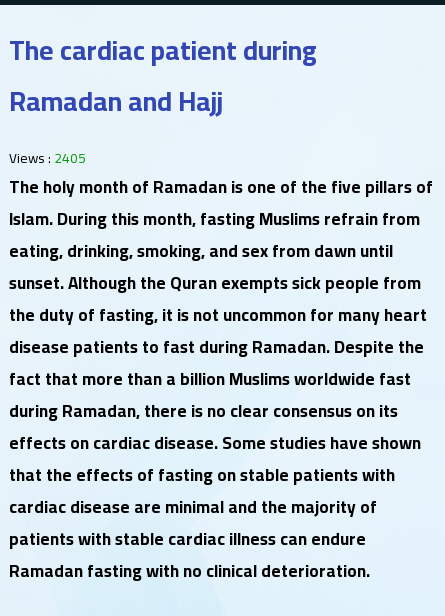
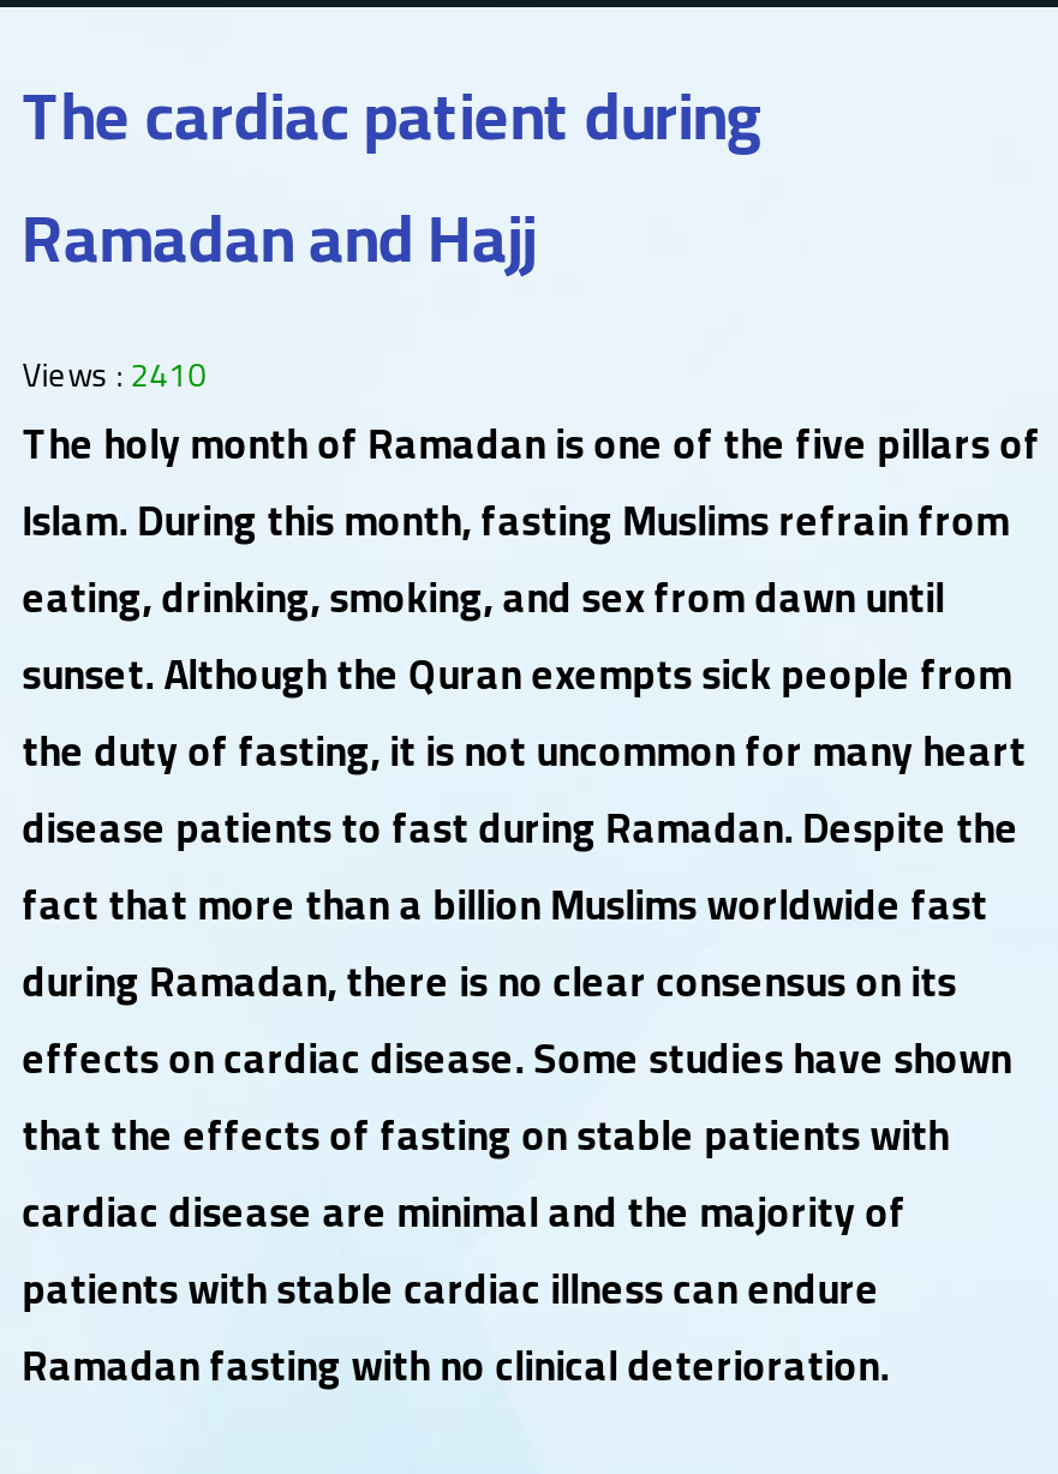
- Views : 2405
+ Views : 2410
